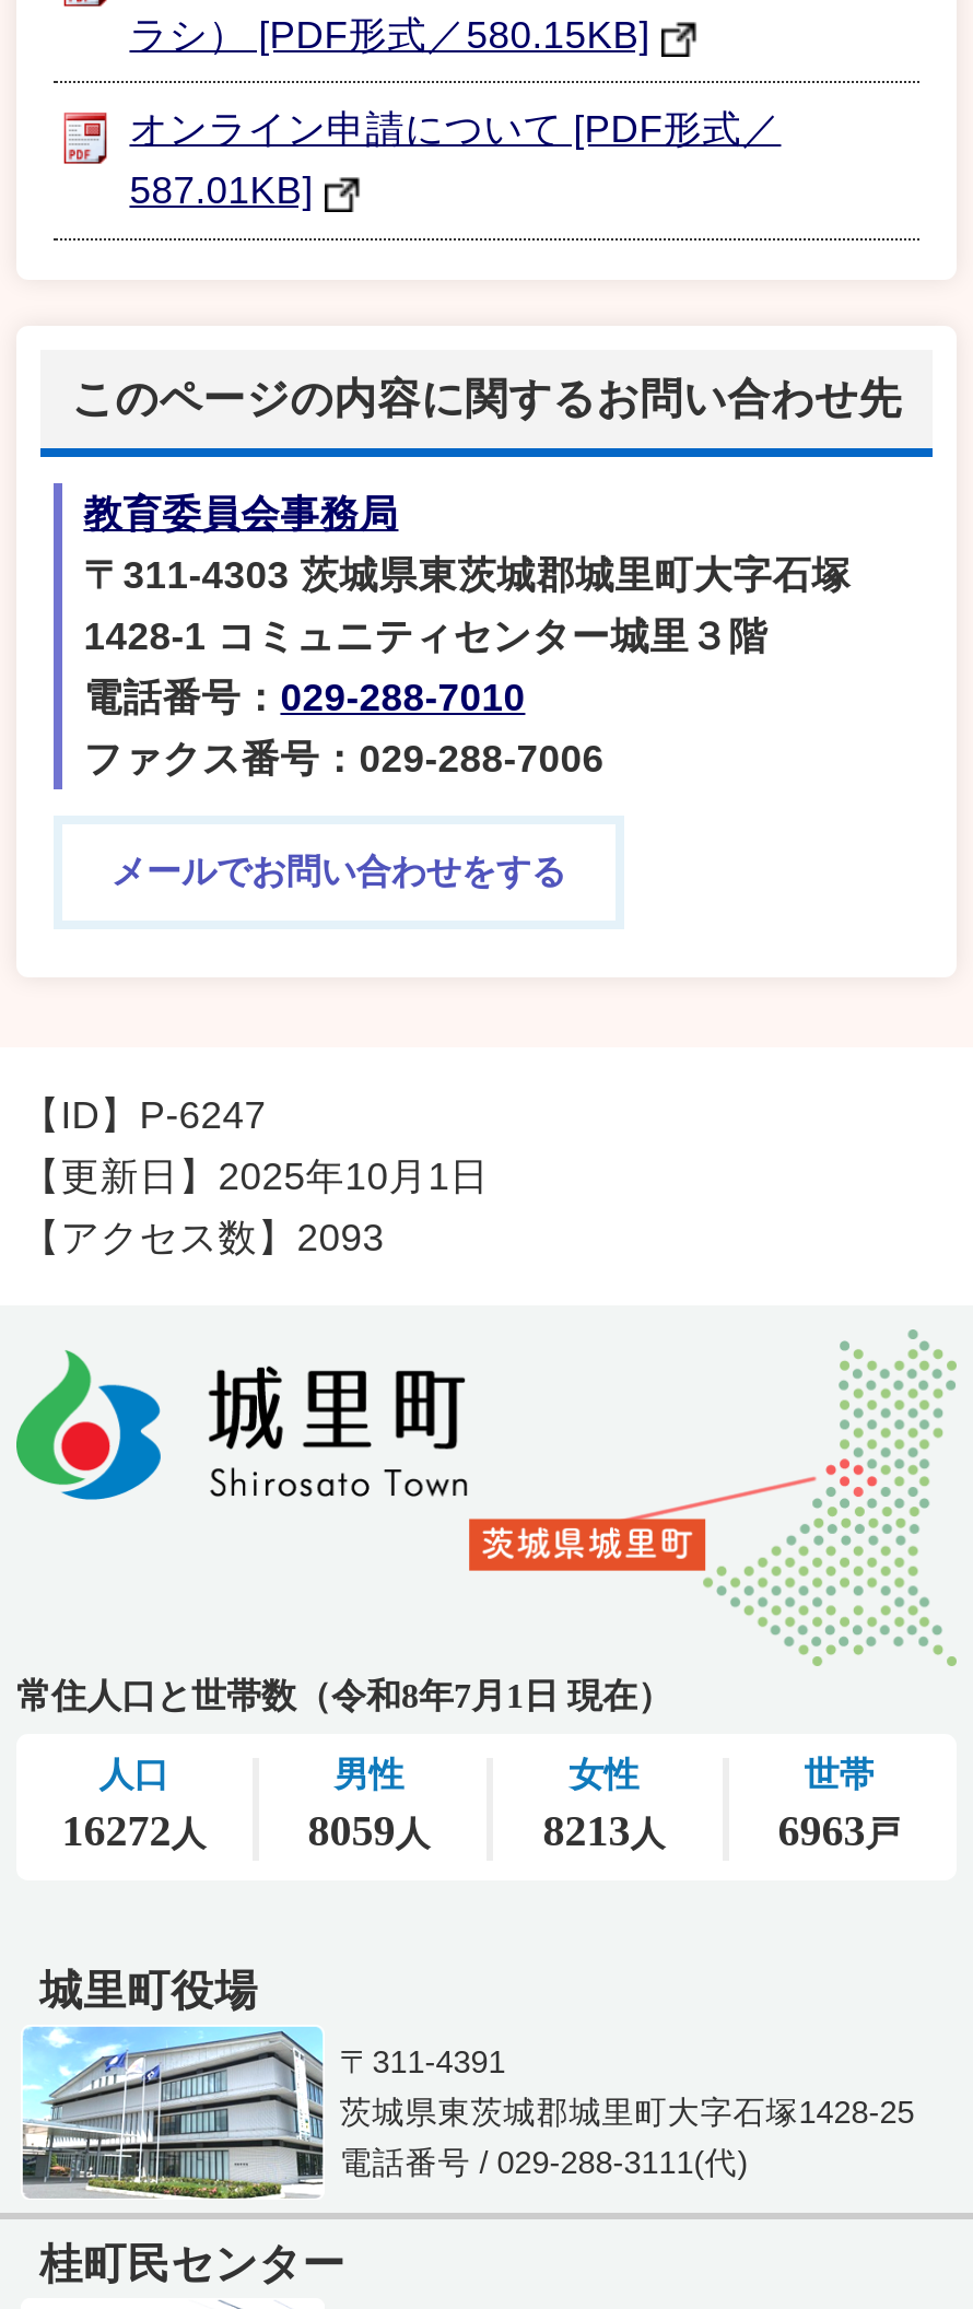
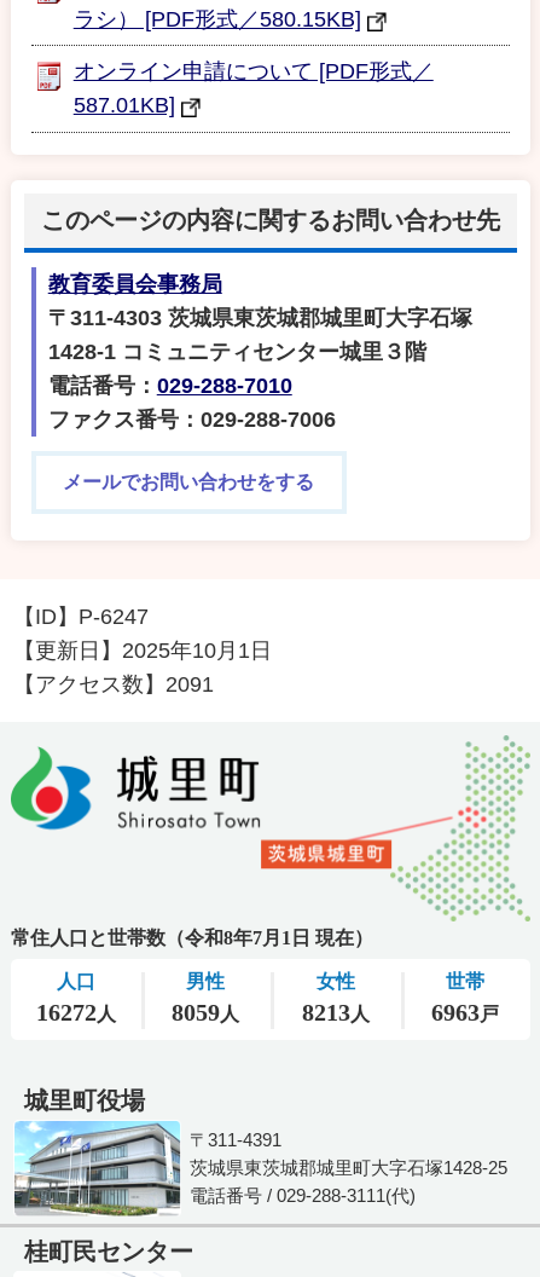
- 【アクセス数】2093
+ 【アクセス数】2091
